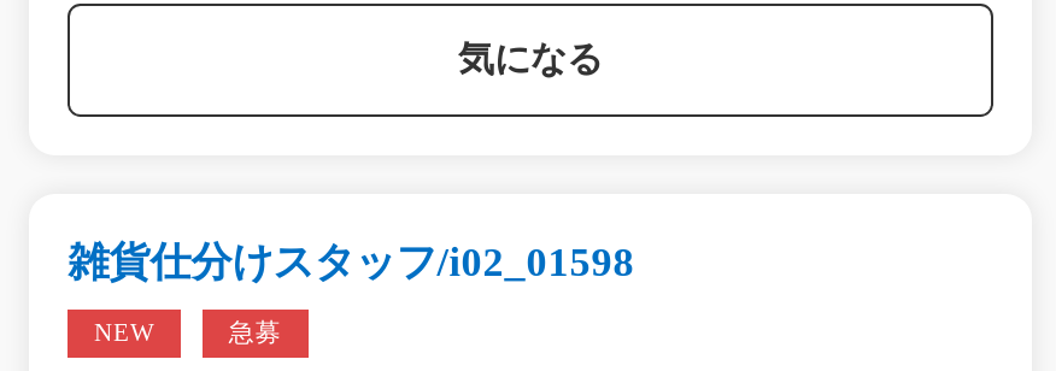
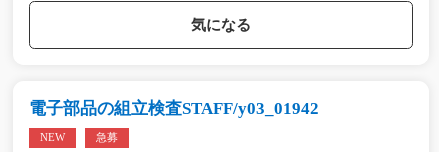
- 雑貨仕分けスタッフ/i02_01598
+ 電子部品の組立検査STAFF/y03_01942
